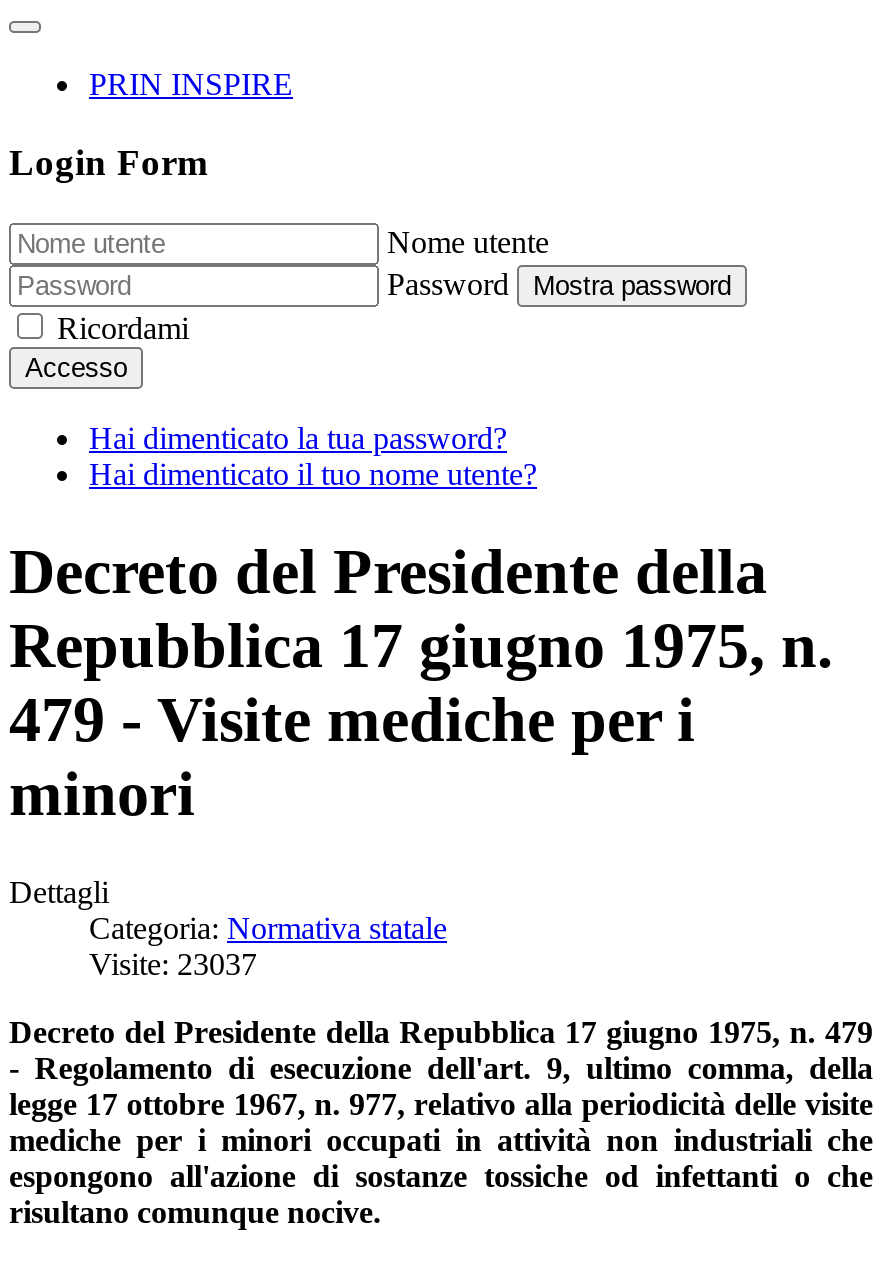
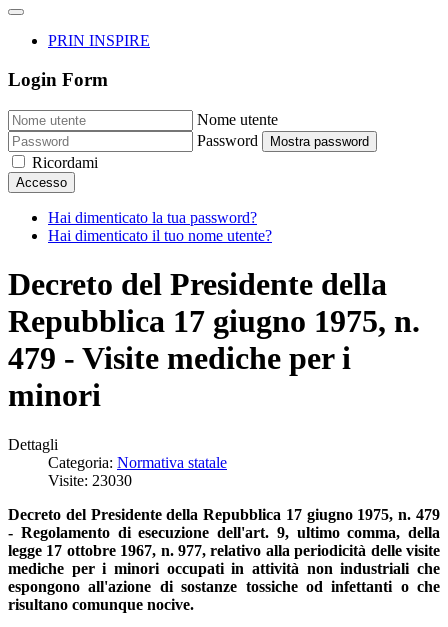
- Visite: 23037
+ Visite: 23030
